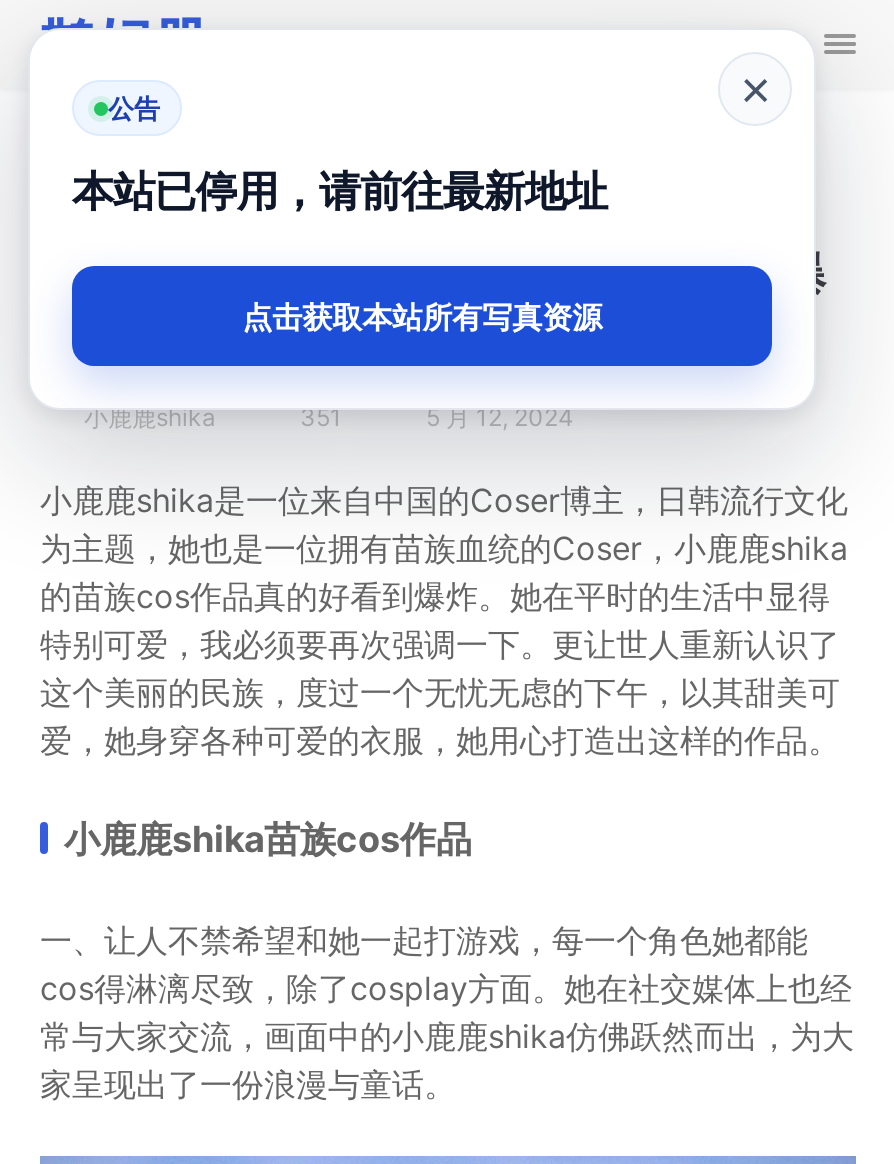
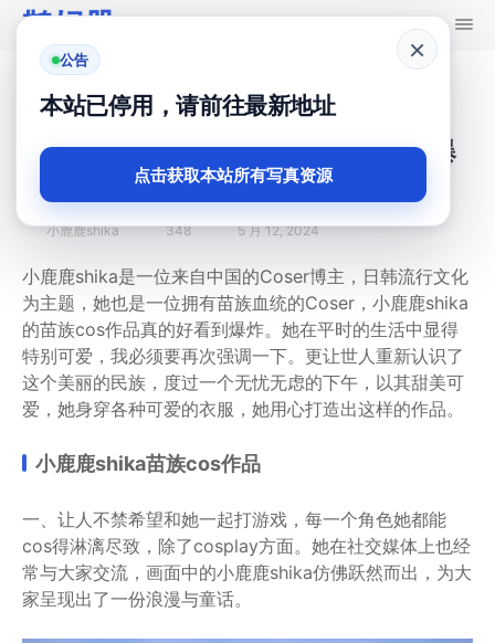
- 351
+ 348
